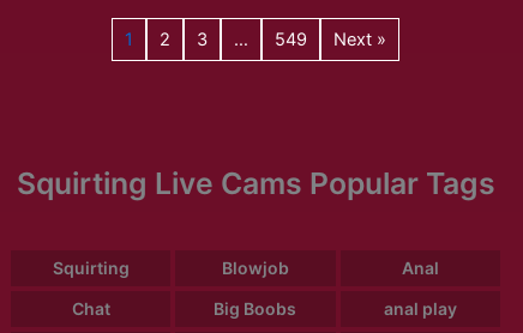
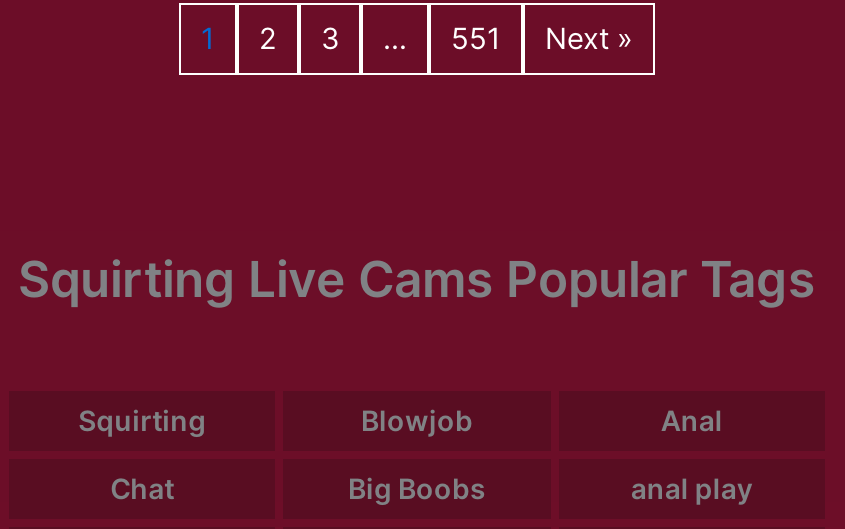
- 549
+ 551
